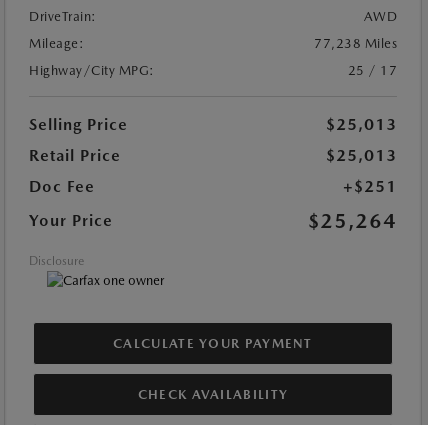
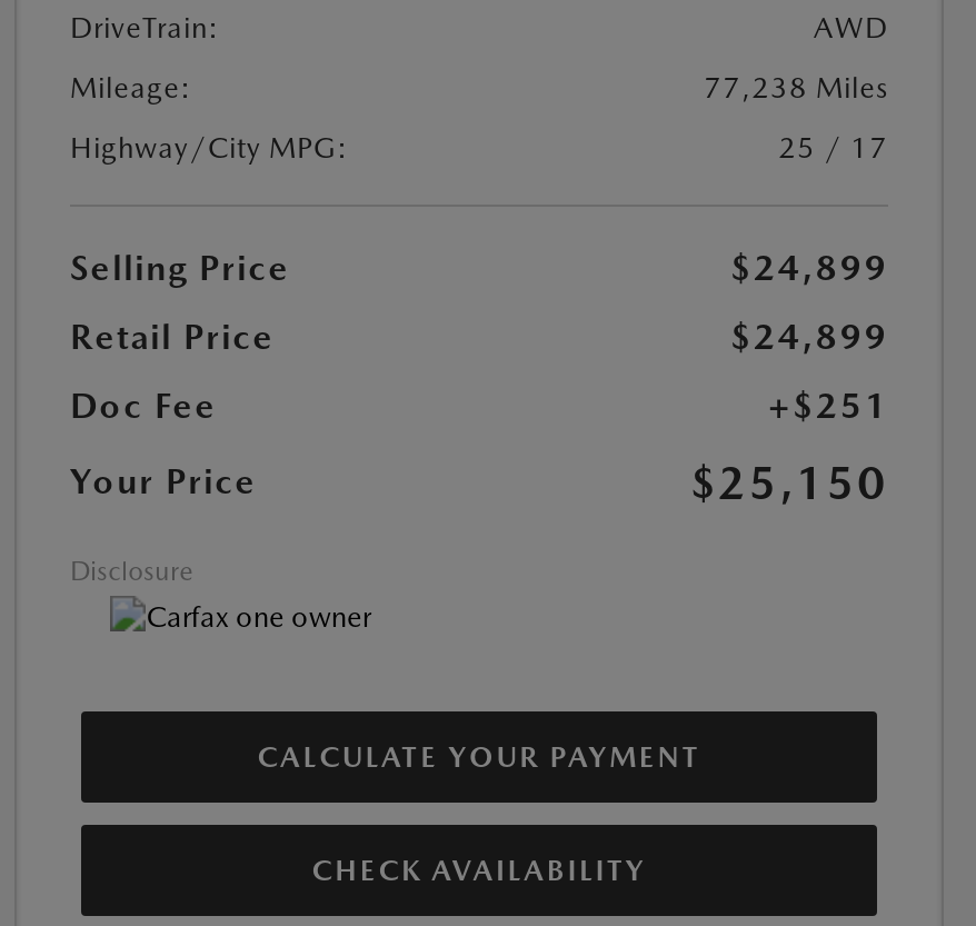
- $25,013
+ $24,899

- $25,013
+ $24,899

- $25,264
+ $25,150
